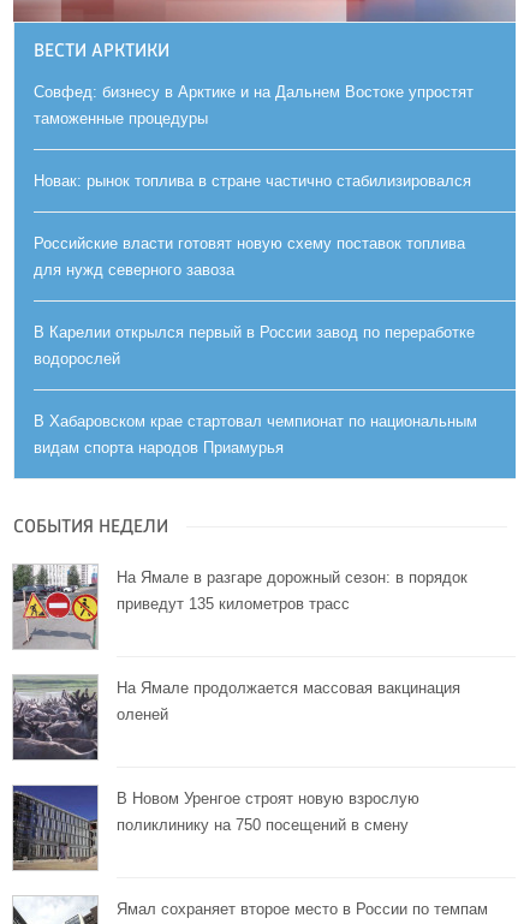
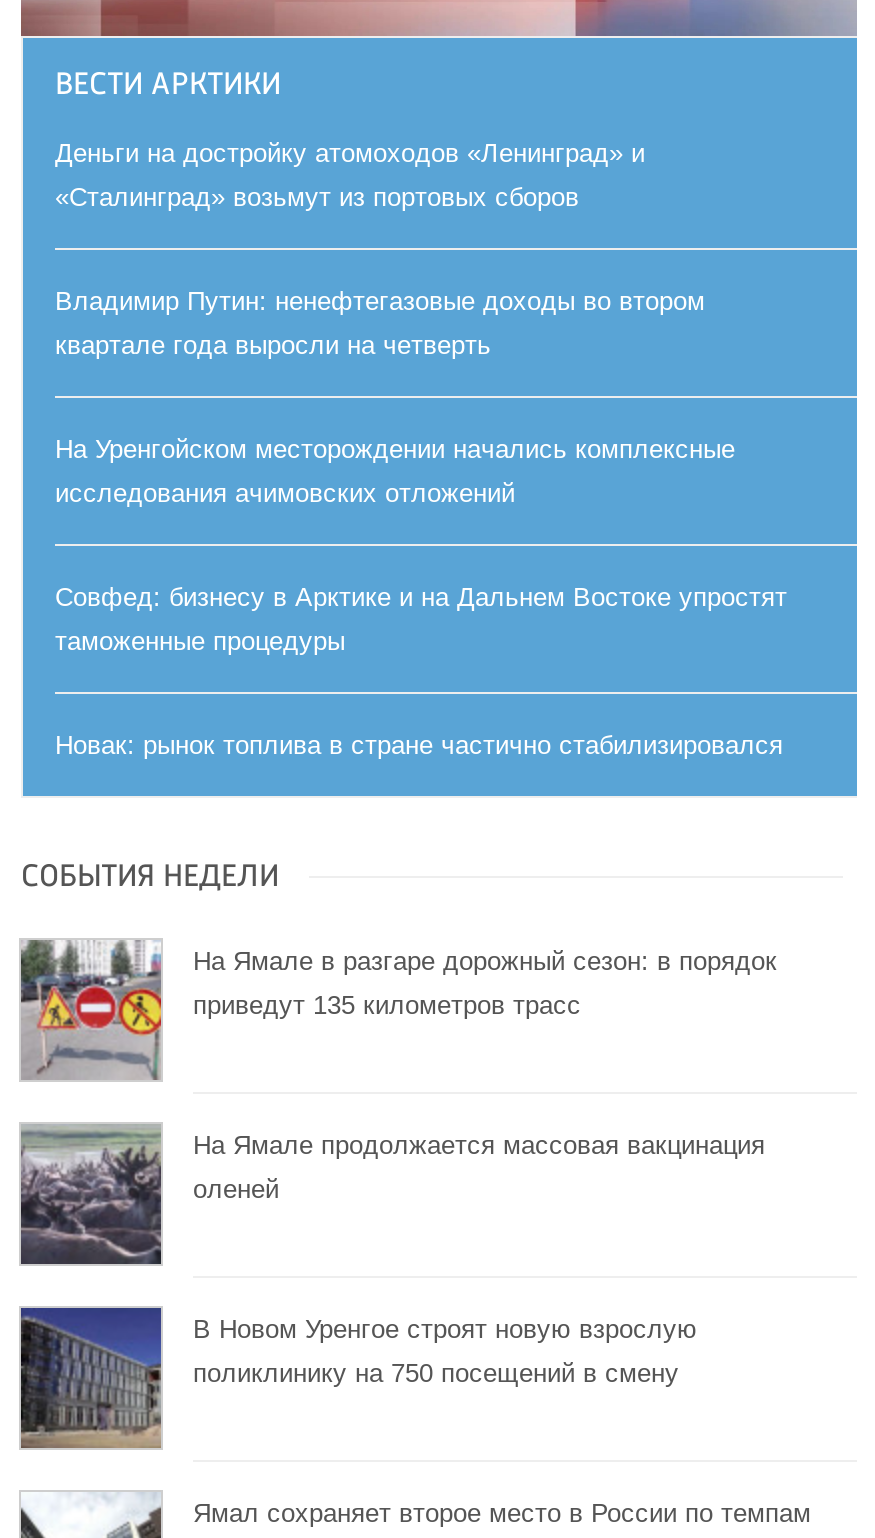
+ Деньги на достройку атомоходов «Ленинград» и
+ «Сталинград» возьмут из портовых сборов
+ Владимир Путин: ненефтегазовые доходы во втором
+ квартале года выросли на четверть
+ На Уренгойском месторождении начались комплексные
+ исследования ачимовских отложений

moved down: Совфед: бизнесу в Арктике и на Дальнем Востоке упростят | таможенные процедуры | Новак: рынок топлива в стране частично стабилизировался

- Российские власти готовят новую схему поставок топлива
- для нужд северного завоза
- В Карелии открылся первый в России завод по переработке
- водорослей
- В Хабаровском крае стартовал чемпионат по национальным
- видам спорта народов Приамурья
